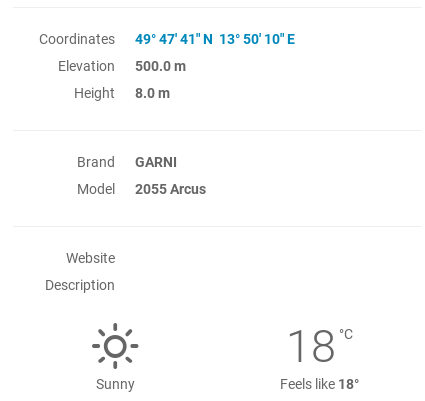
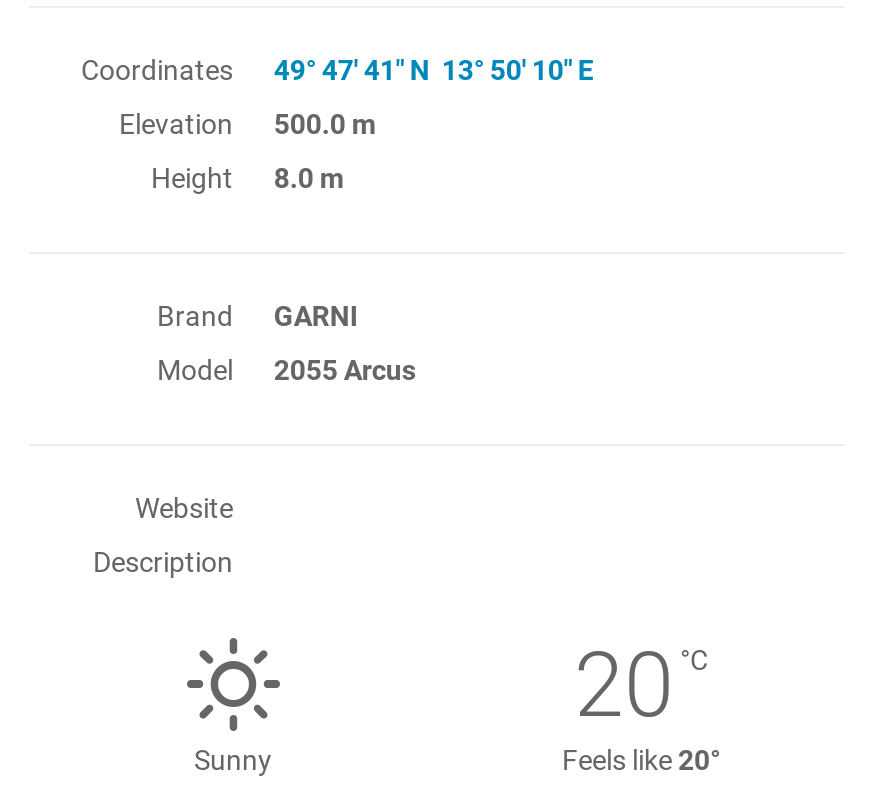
- 18 °C
+ 20 °C

- Feels like 18°
+ Feels like 20°
